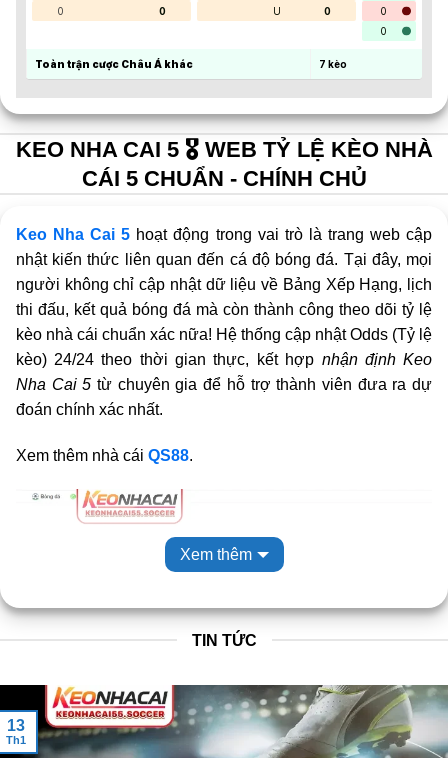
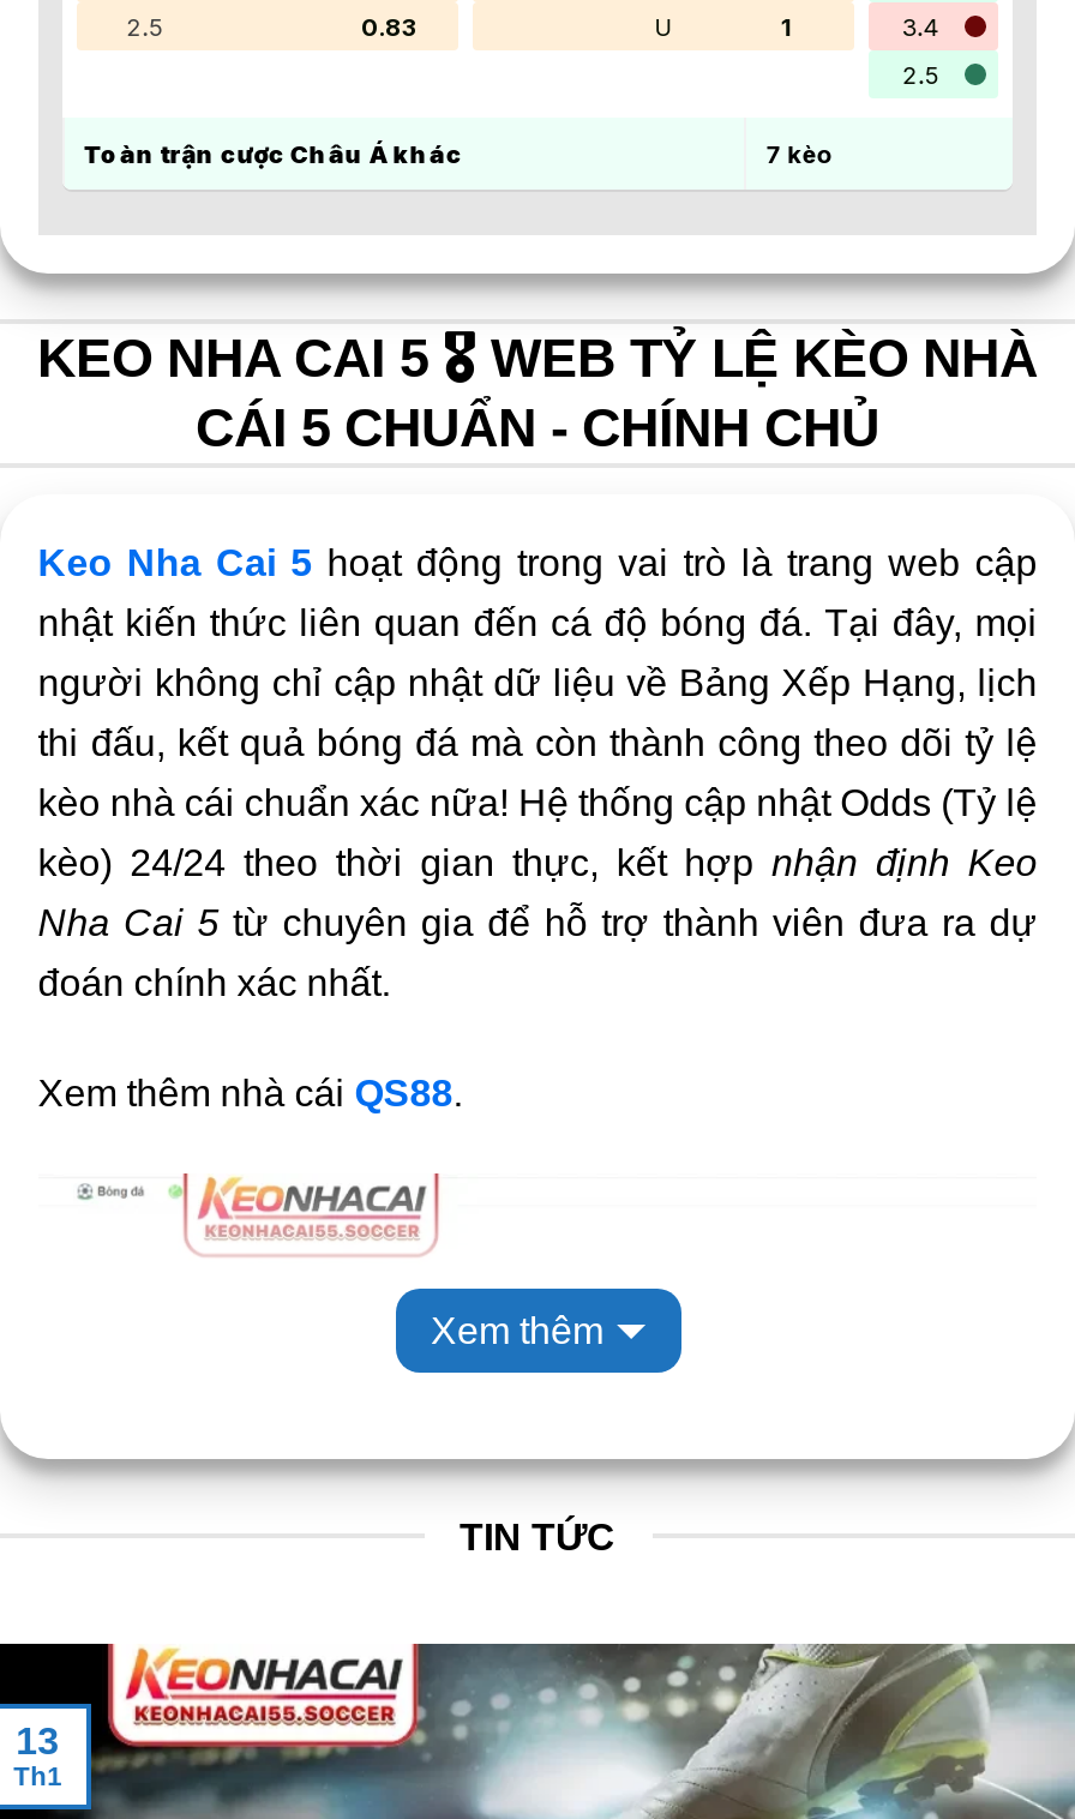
- 0
+ 2.5

- 0
+ 0.83

- 0
+ 1

- 0
+ 3.4

- 0
+ 2.5
